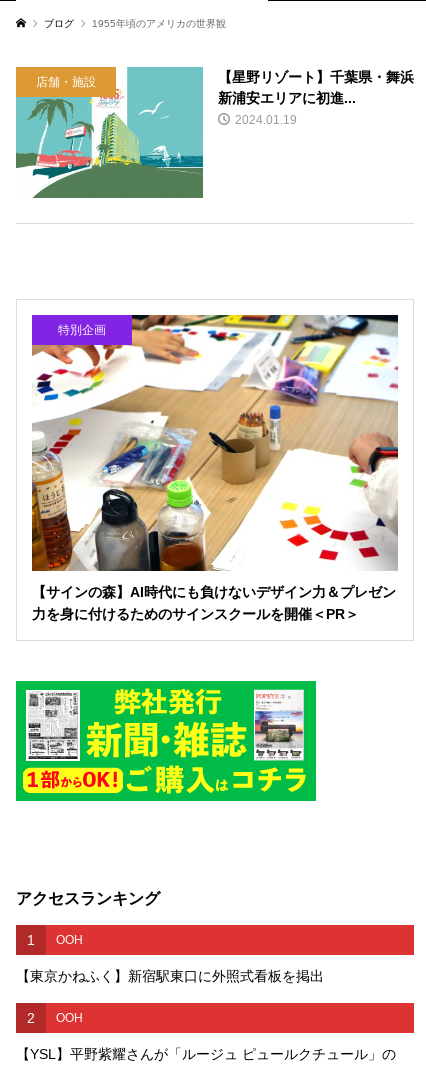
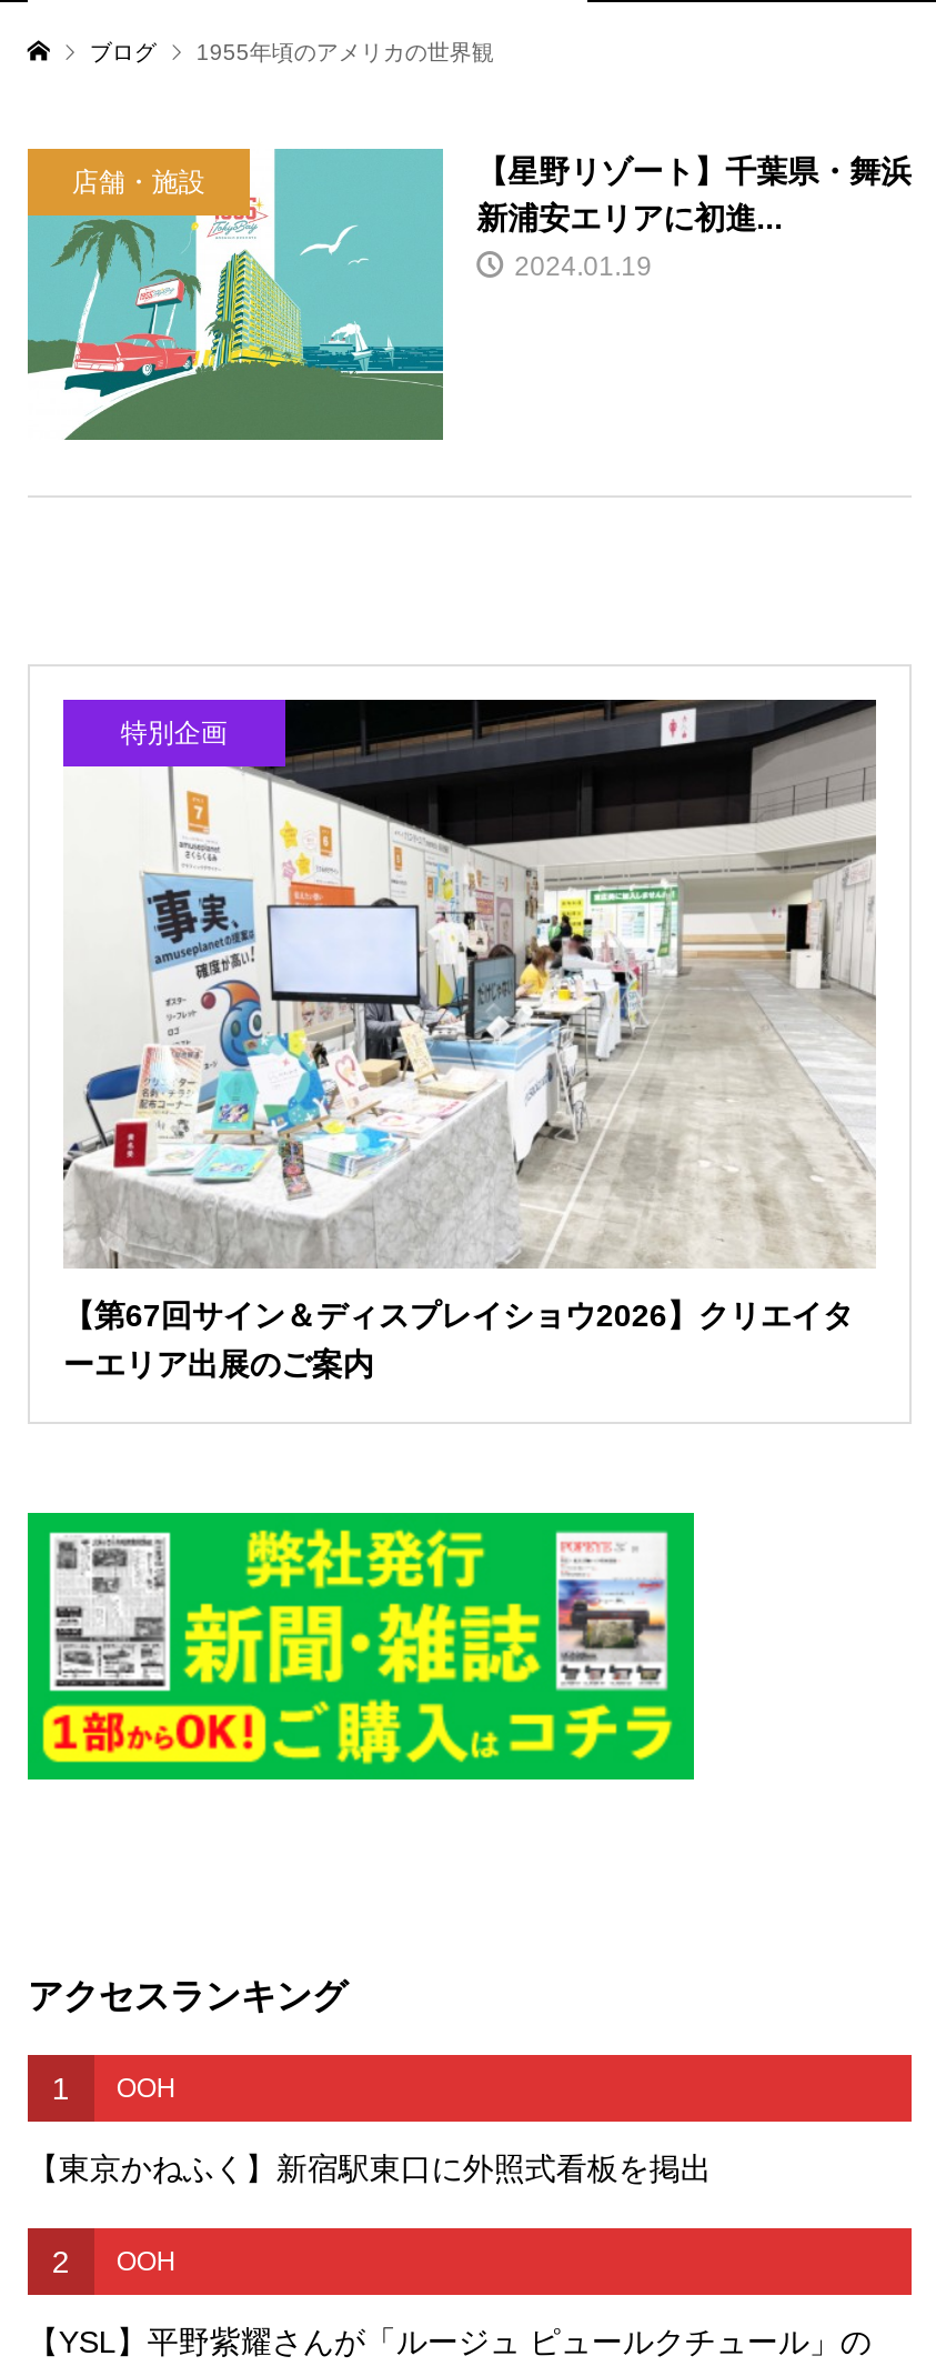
- [image]
- 【サインの森】AI時代にも負けないデザイン力＆プレゼン
- 力を身に付けるためのサインスクールを開催＜PR＞
+ [image]
+ 【第67回サイン＆ディスプレイショウ2026】クリエイタ
+ ーエリア出展のご案内
